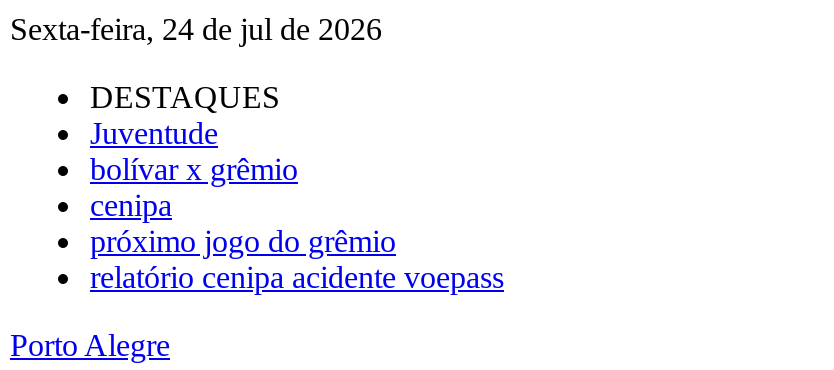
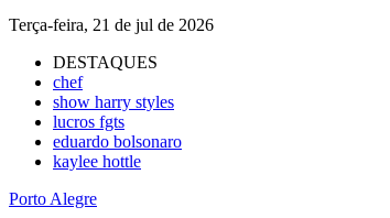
- Sexta-feira, 24 de jul de 2026
+ Terça-feira, 21 de jul de 2026

- Juventude
- bolívar x grêmio
- cenipa
- próximo jogo do grêmio
- relatório cenipa acidente voepass
+ chef
+ show harry styles
+ lucros fgts
+ eduardo bolsonaro
+ kaylee hottle
